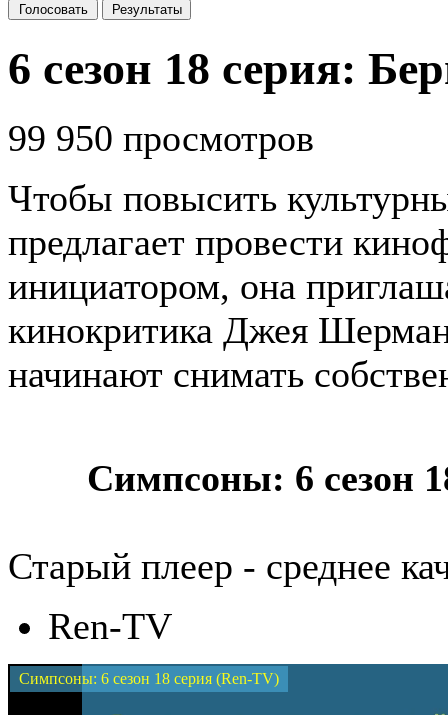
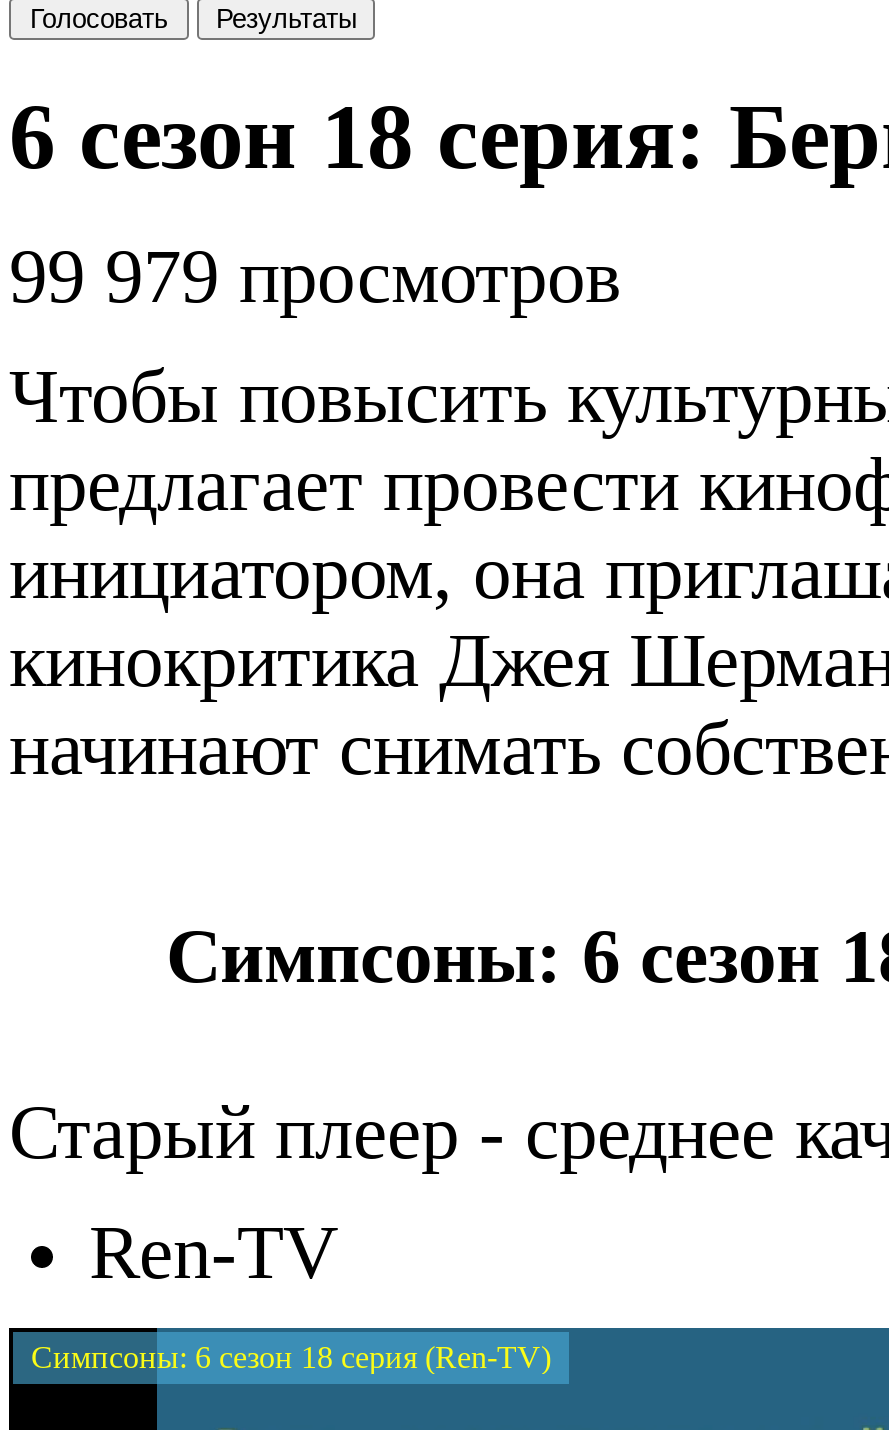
- 99 950 просмотров
+ 99 979 просмотров
